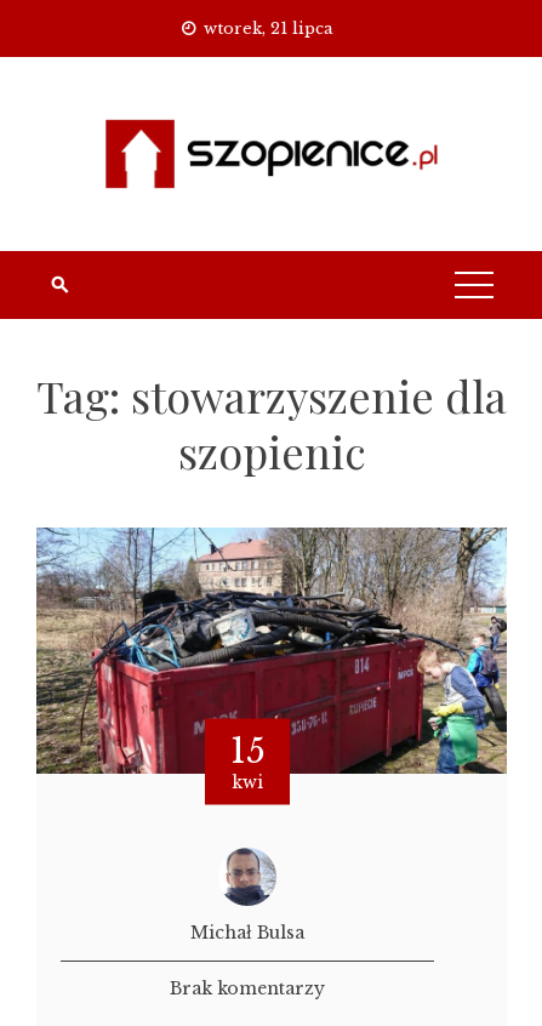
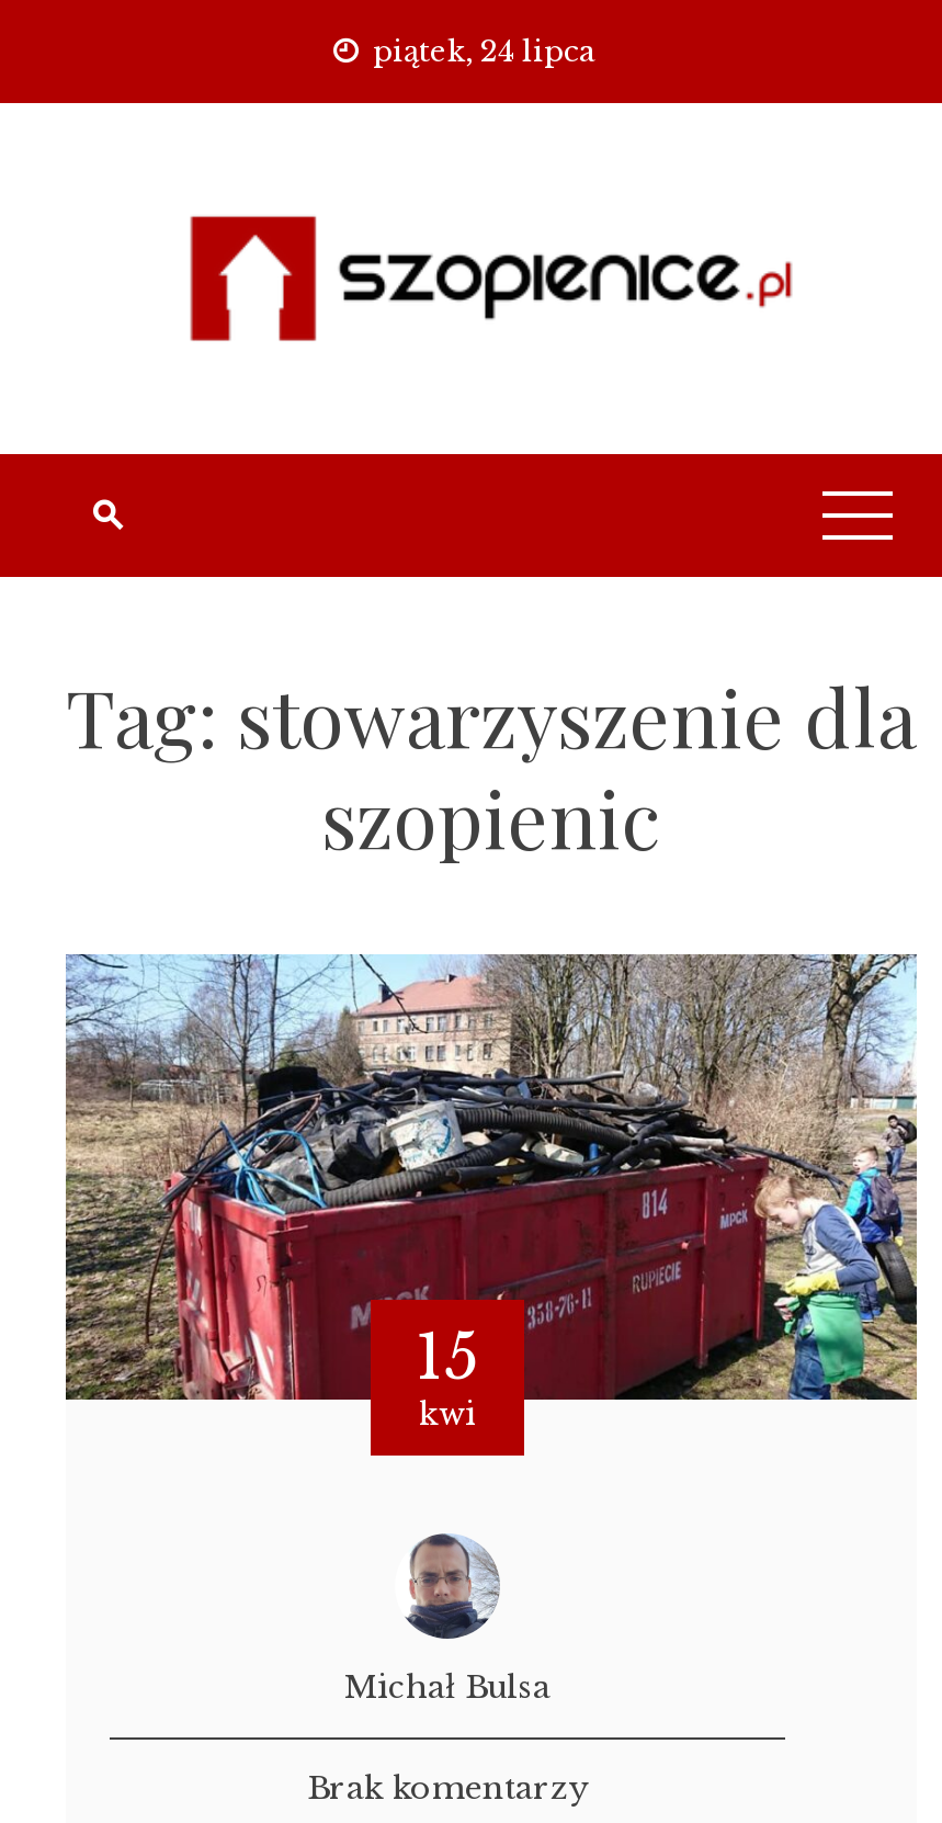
- wtorek, 21 lipca
+ piątek, 24 lipca
